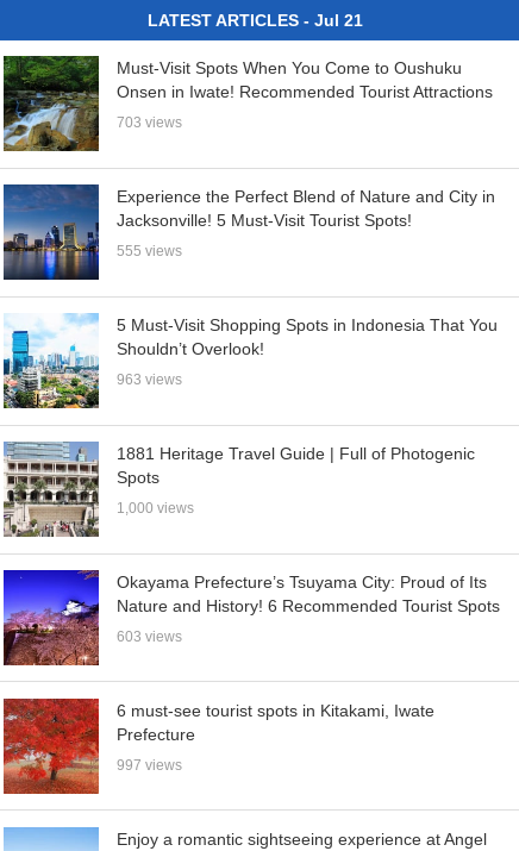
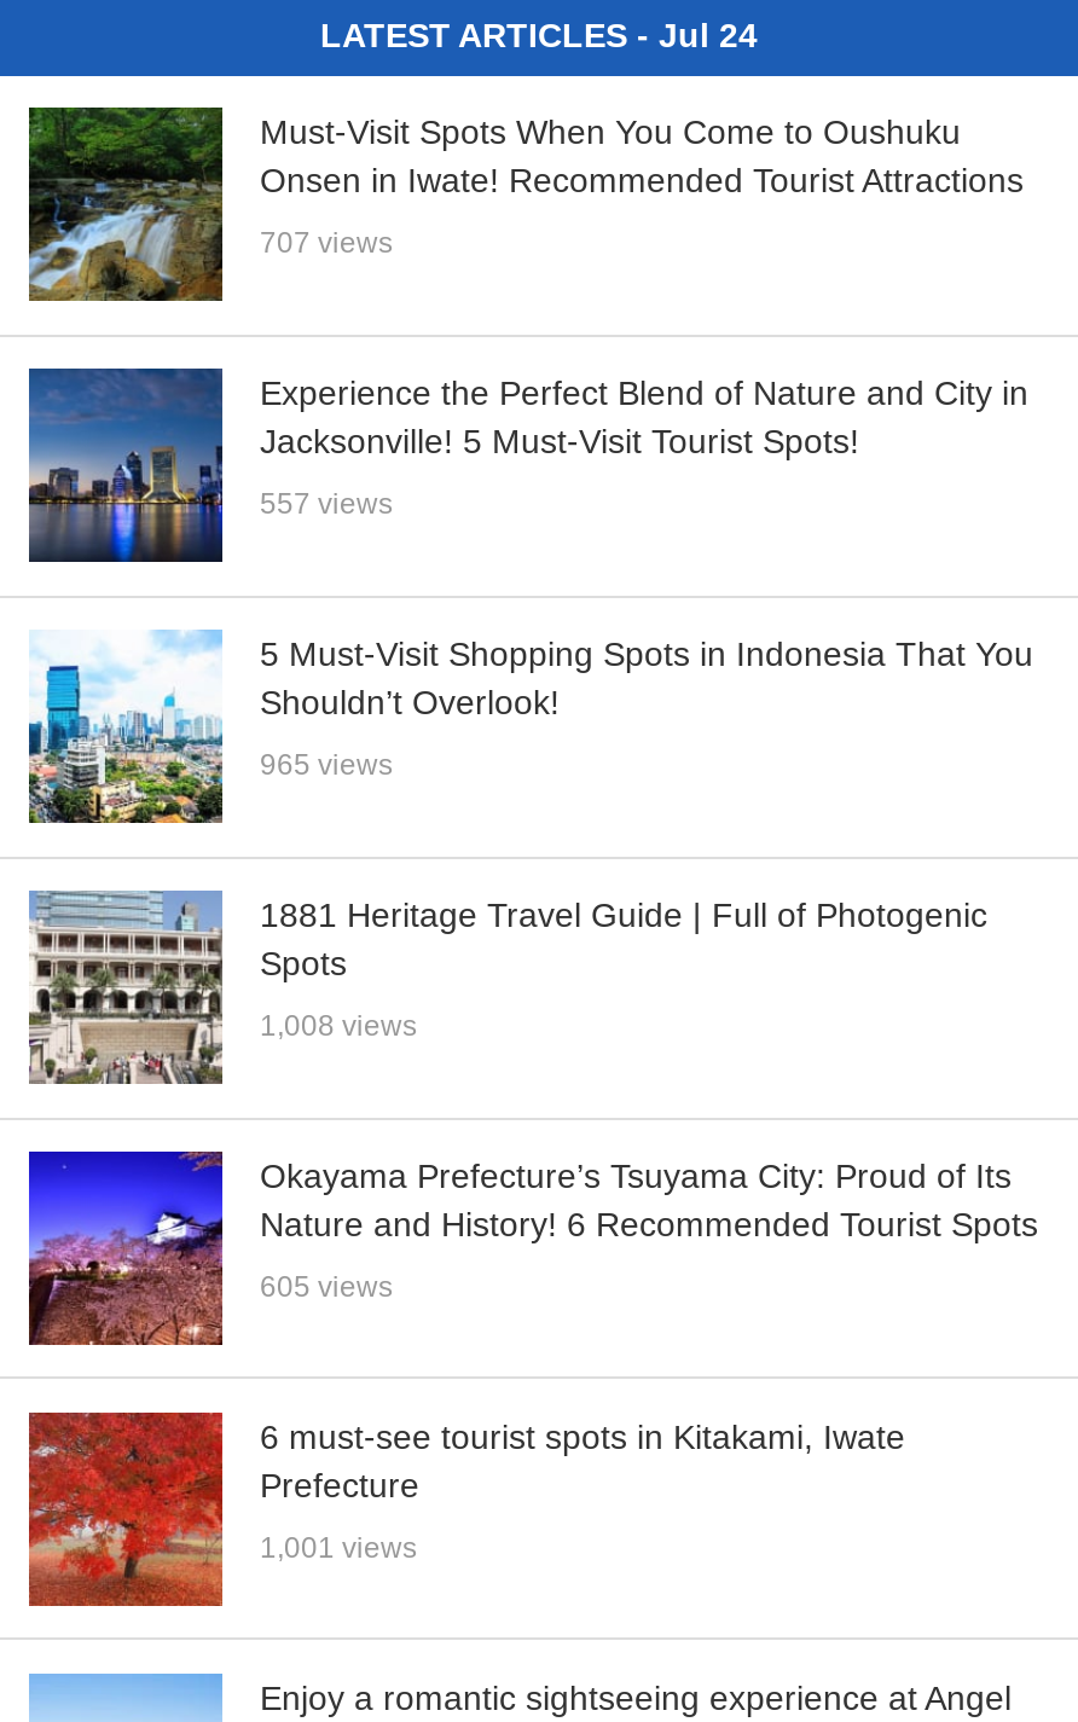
- LATEST ARTICLES - Jul 21
+ LATEST ARTICLES - Jul 24

- 703 views
+ 707 views

- 555 views
+ 557 views

- 963 views
+ 965 views

- 1,000 views
+ 1,008 views

- 603 views
+ 605 views

- 997 views
+ 1,001 views
